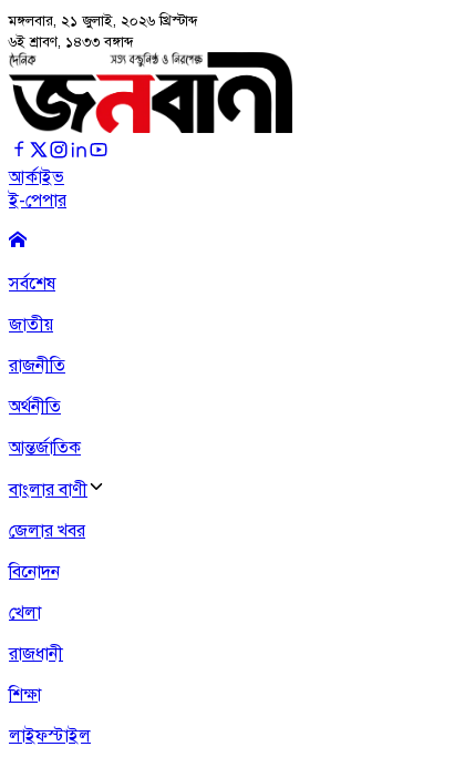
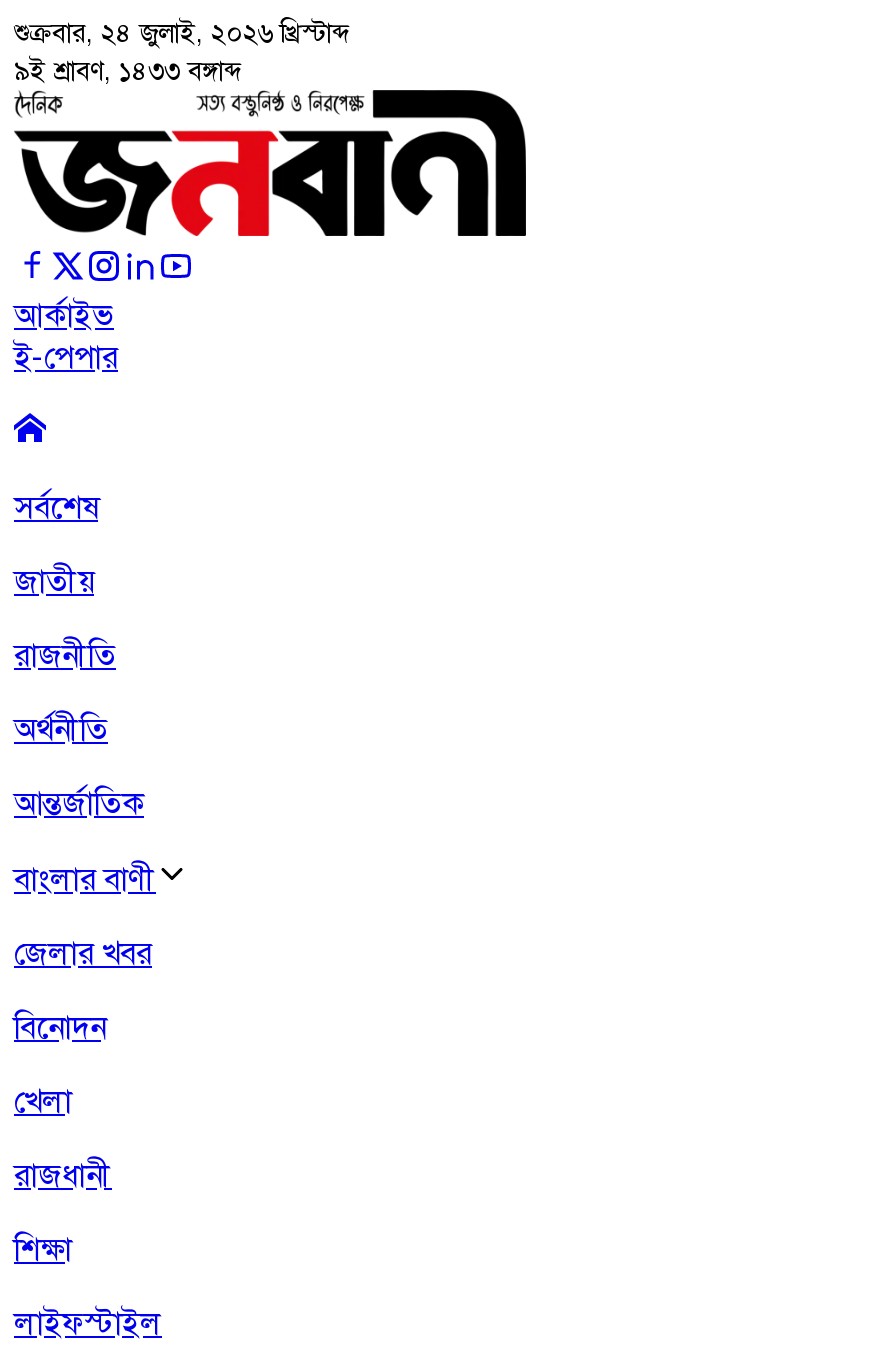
- মঙ্গলবার, ২১ জুলাই, ২০২৬ খ্রিস্টাব্দ
+ শুক্রবার, ২৪ জুলাই, ২০২৬ খ্রিস্টাব্দ

- ৬ই শ্রাবণ, ১৪৩৩ বঙ্গাব্দ
+ ৯ই শ্রাবণ, ১৪৩৩ বঙ্গাব্দ
